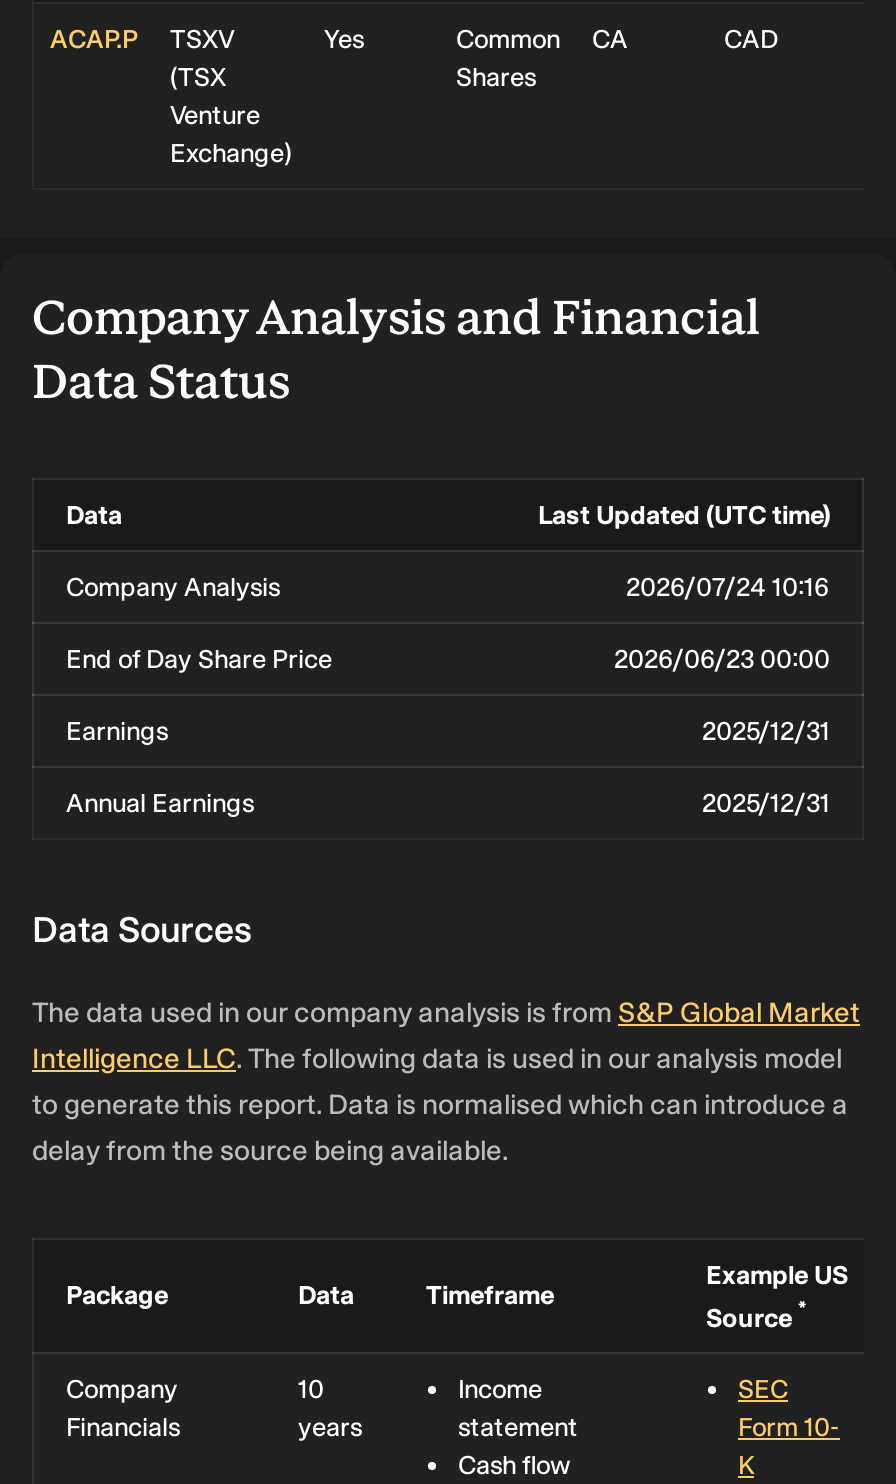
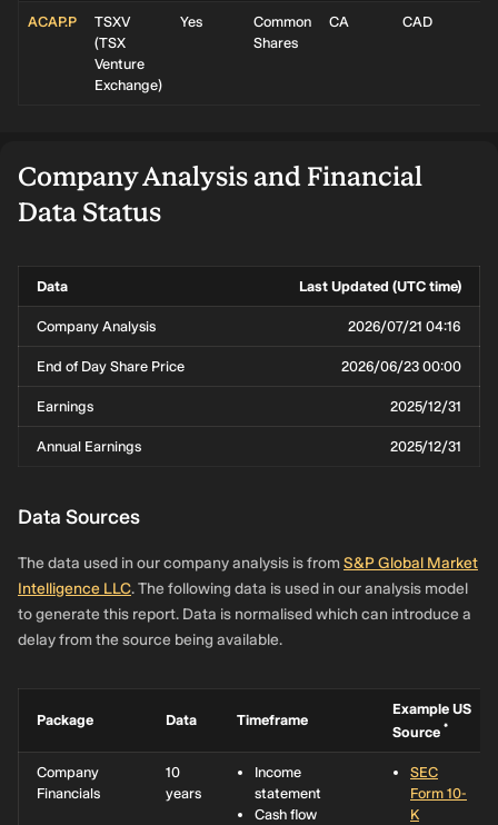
- 2026/07/24 10:16
+ 2026/07/21 04:16
